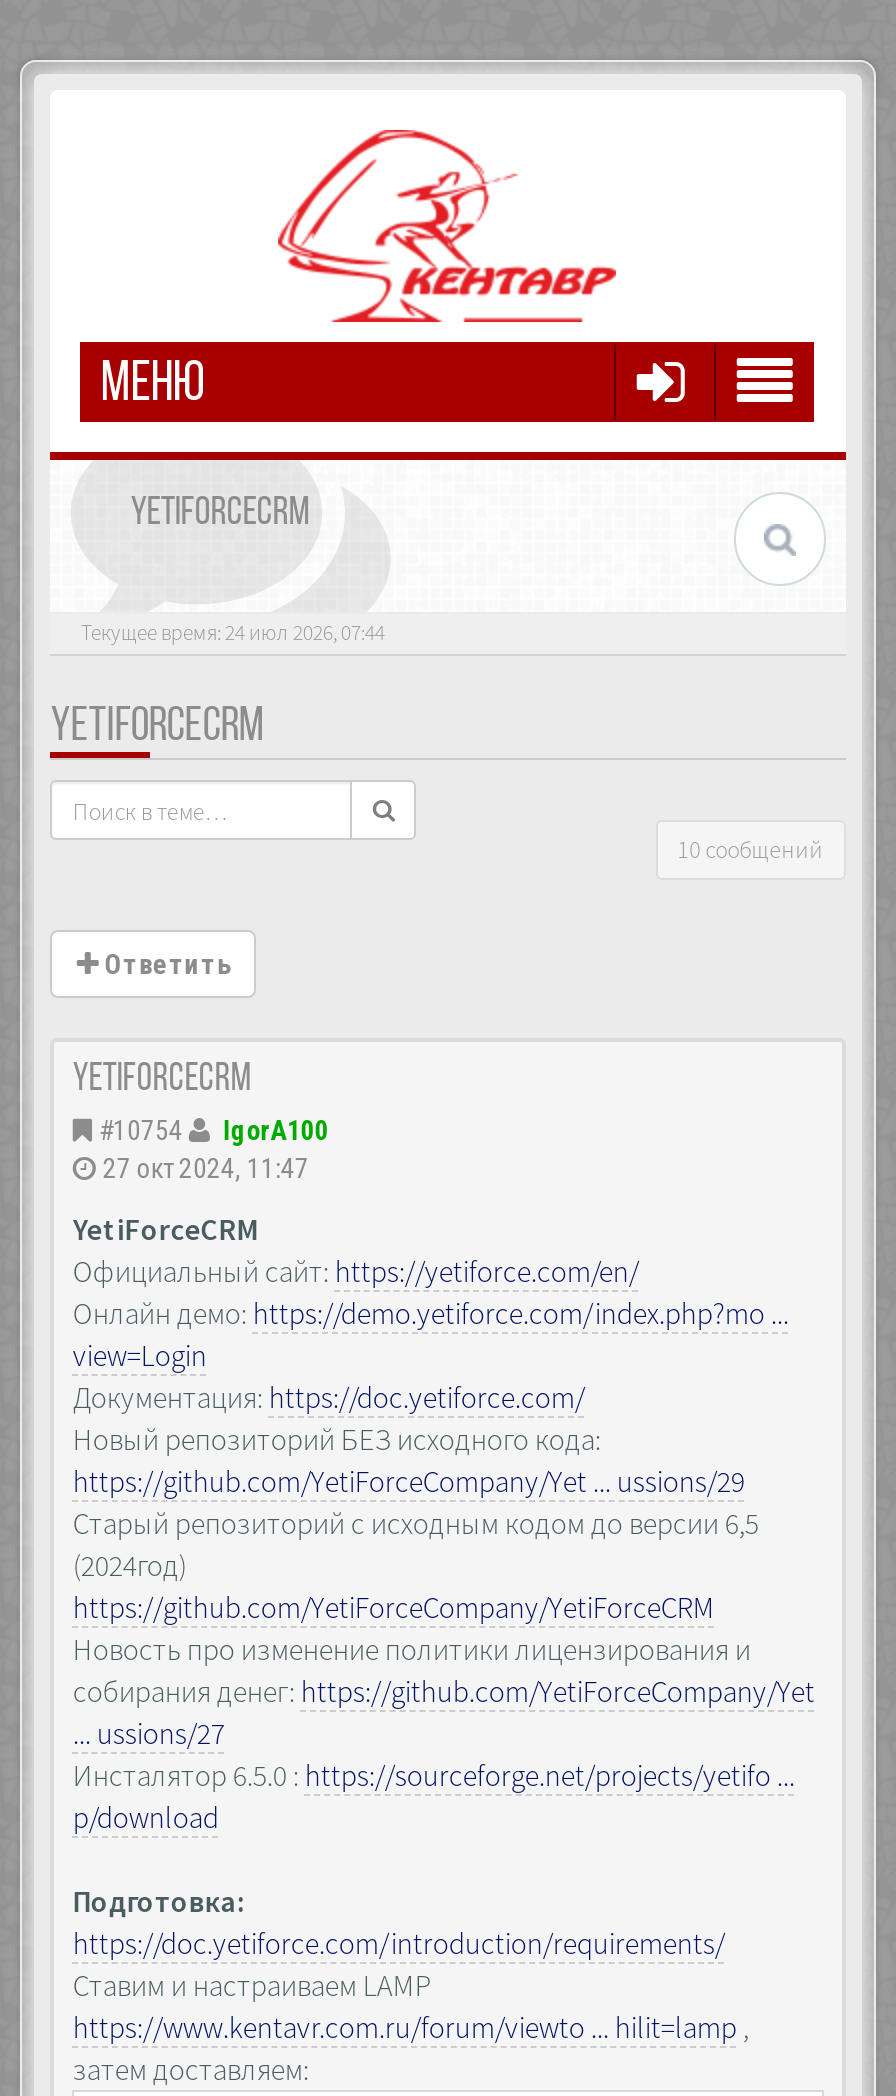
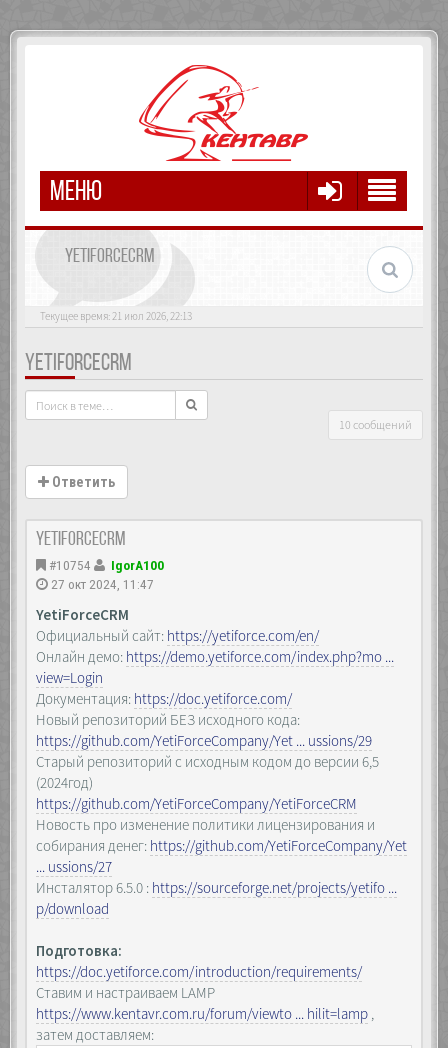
- Текущее время: 24 июл 2026, 07:44
+ Текущее время: 21 июл 2026, 22:13
